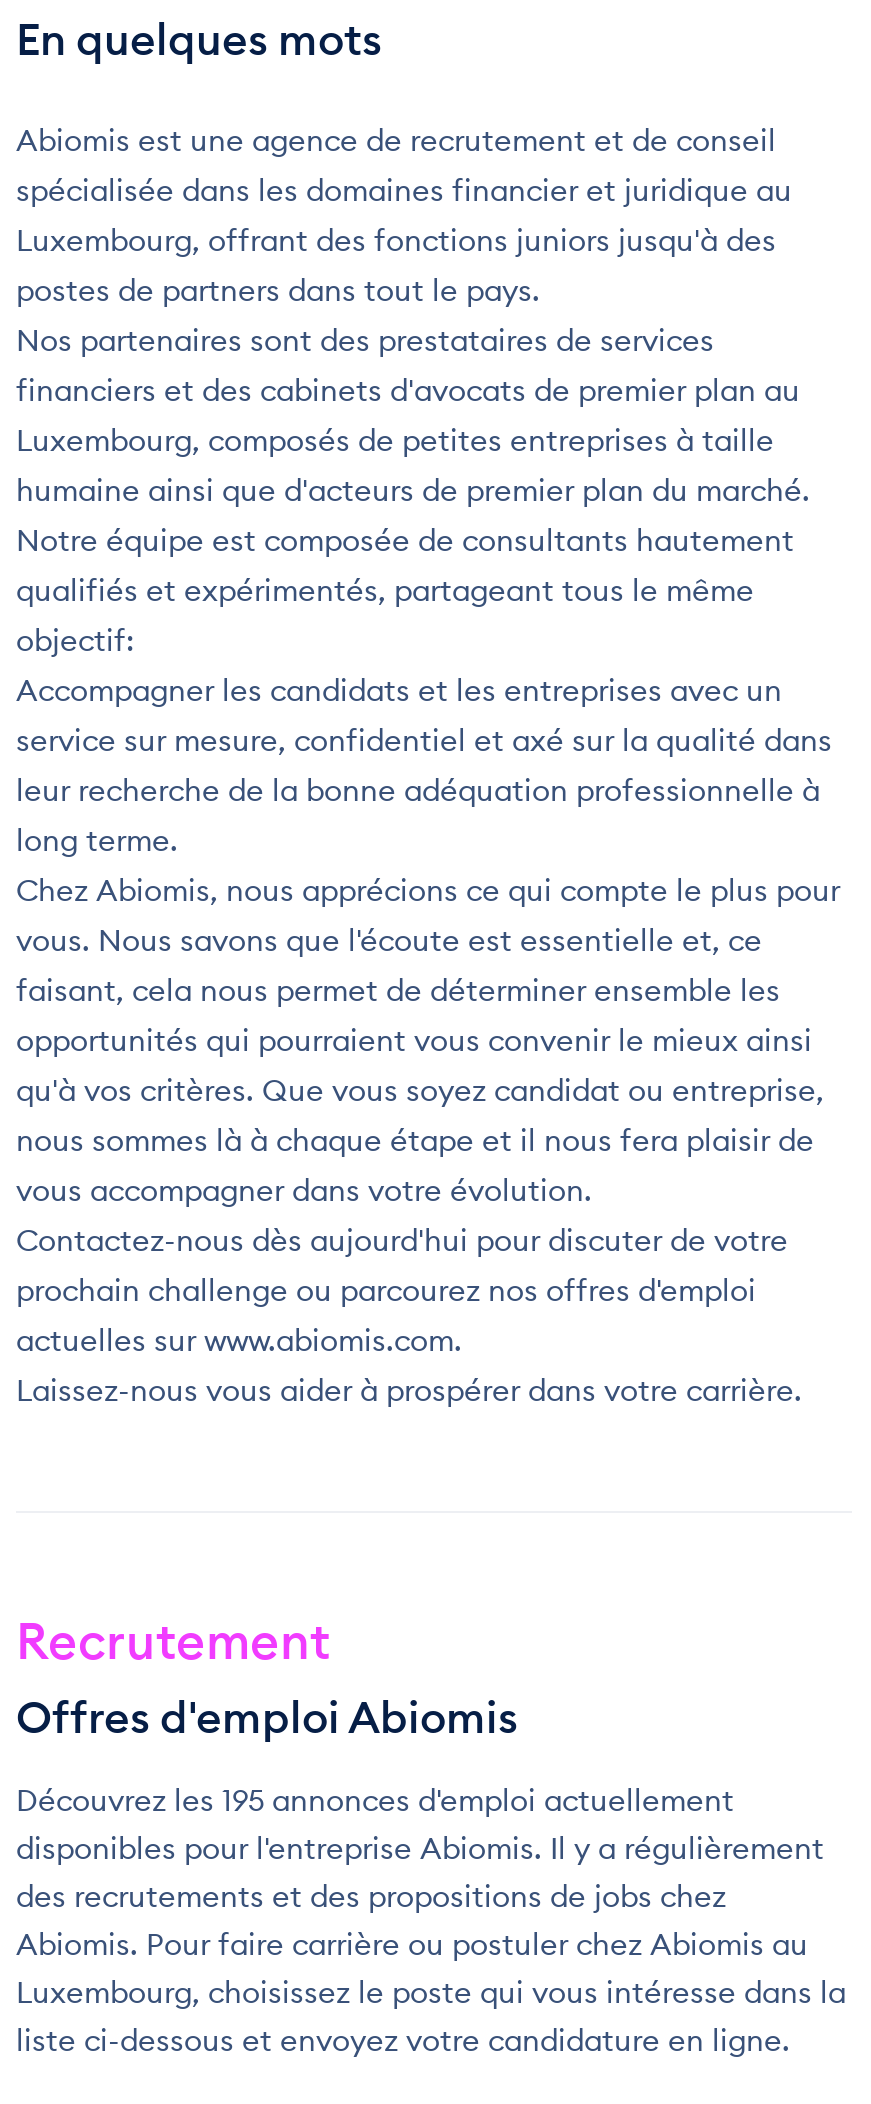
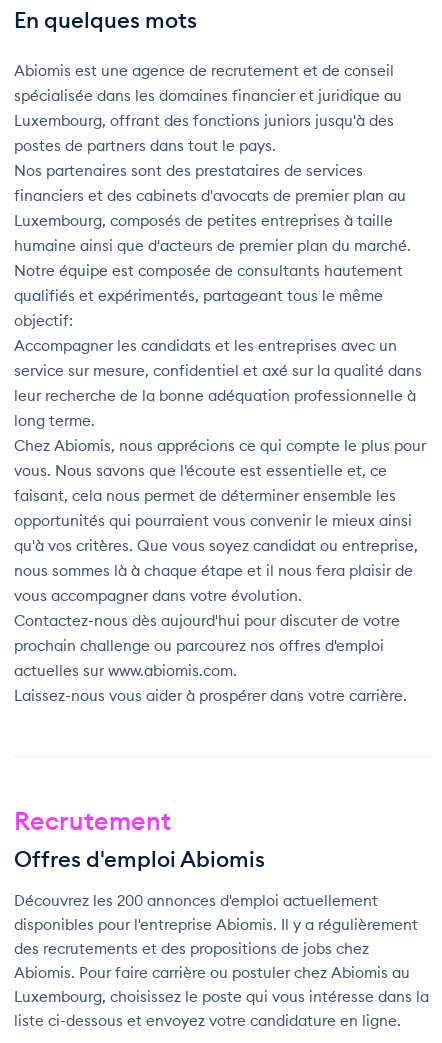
- Découvrez les 195 annonces d'emploi actuellement
+ Découvrez les 200 annonces d'emploi actuellement
